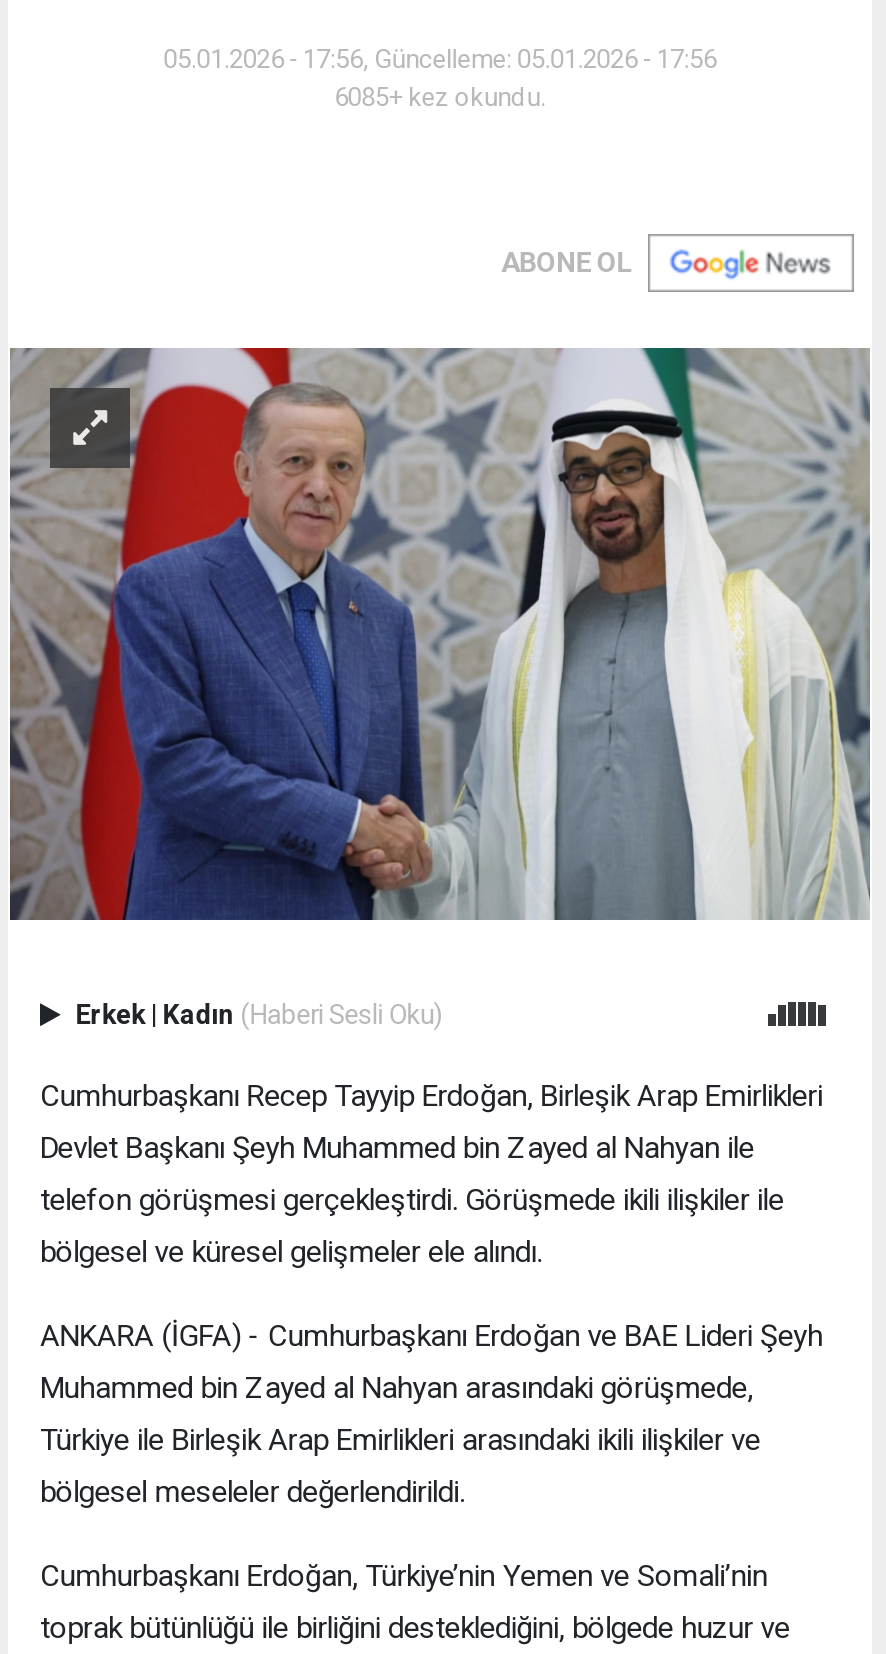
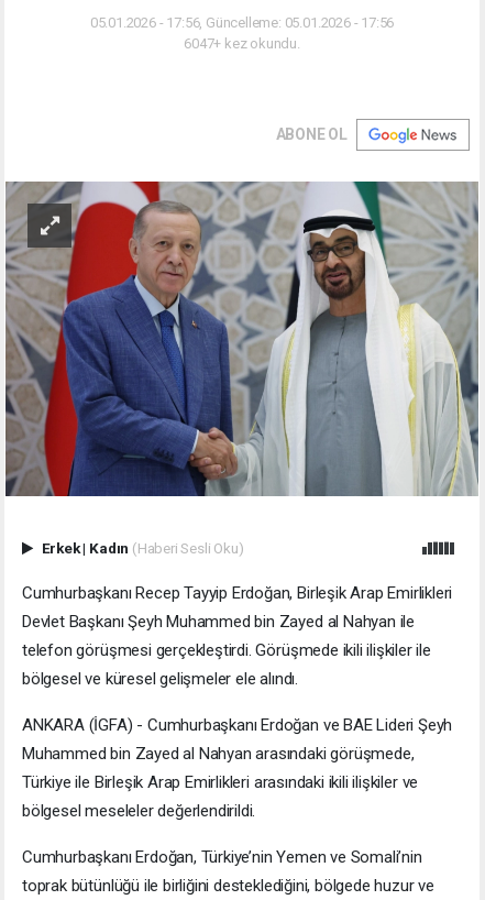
- 6085+ kez okundu.
+ 6047+ kez okundu.
